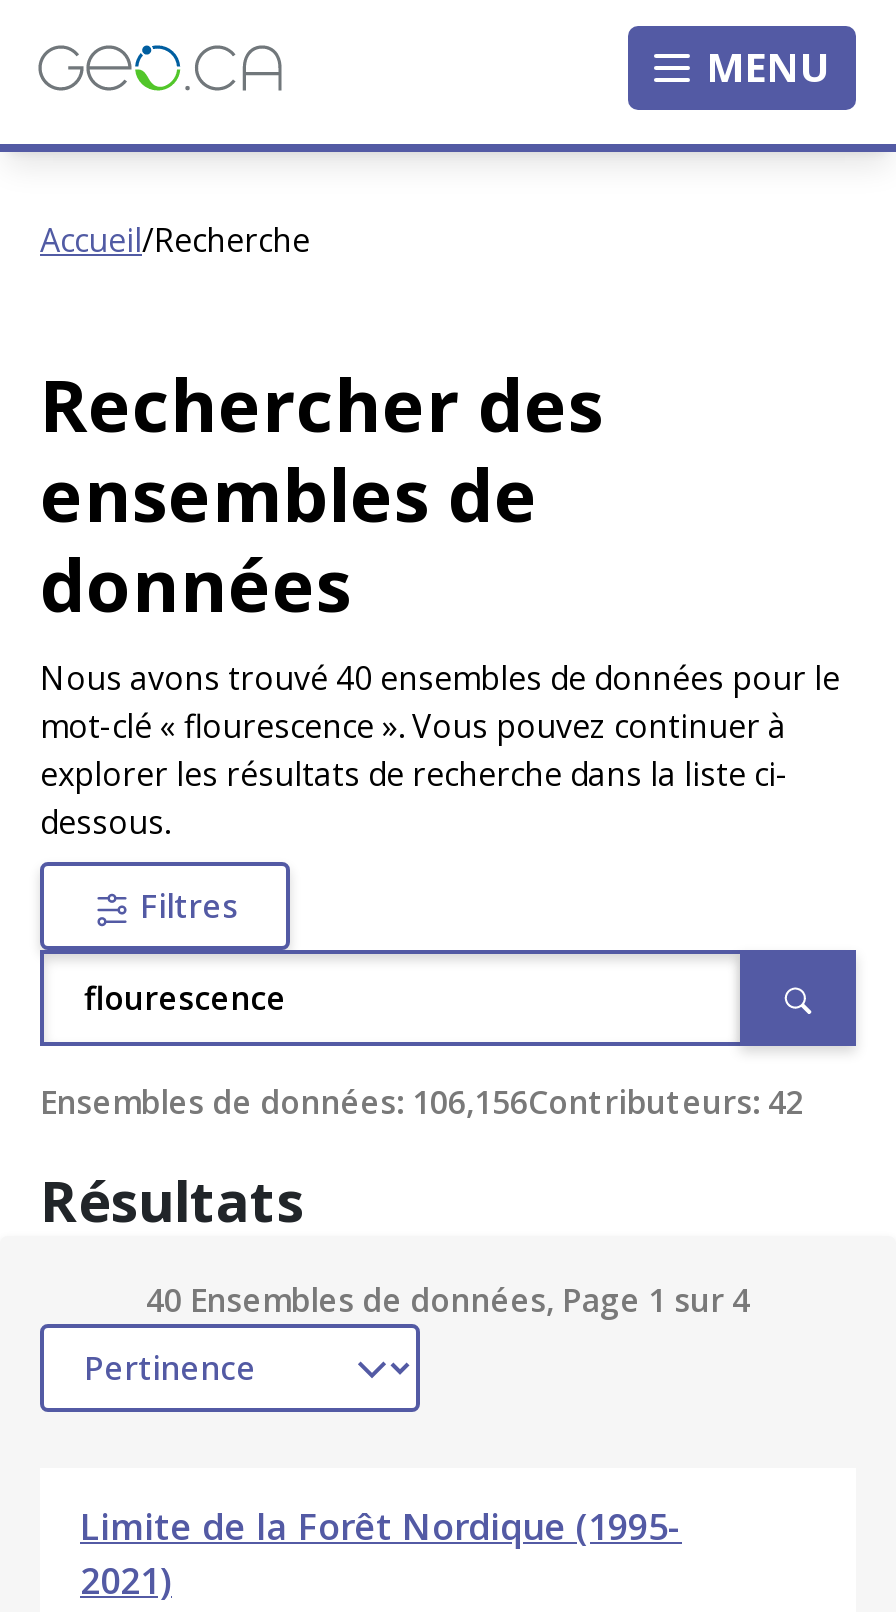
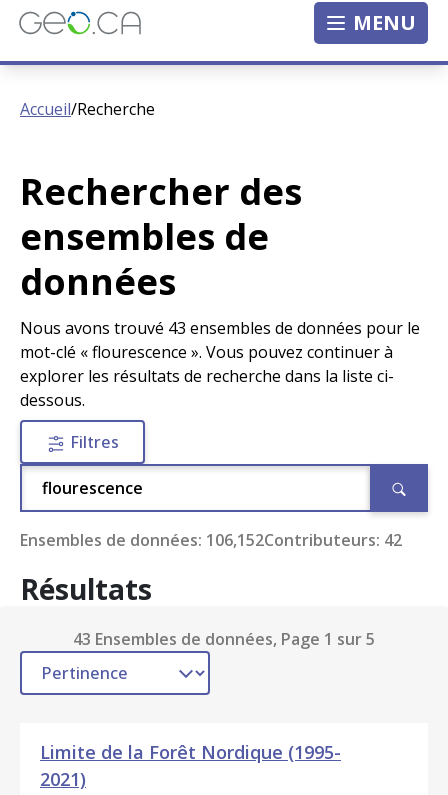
- Nous avons trouvé 40 ensembles de données pour le
+ Nous avons trouvé 43 ensembles de données pour le

- Ensembles de données: 106,156Contributeurs: 42
+ Ensembles de données: 106,152Contributeurs: 42

- 40 Ensembles de données, Page 1 sur 4
+ 43 Ensembles de données, Page 1 sur 5
